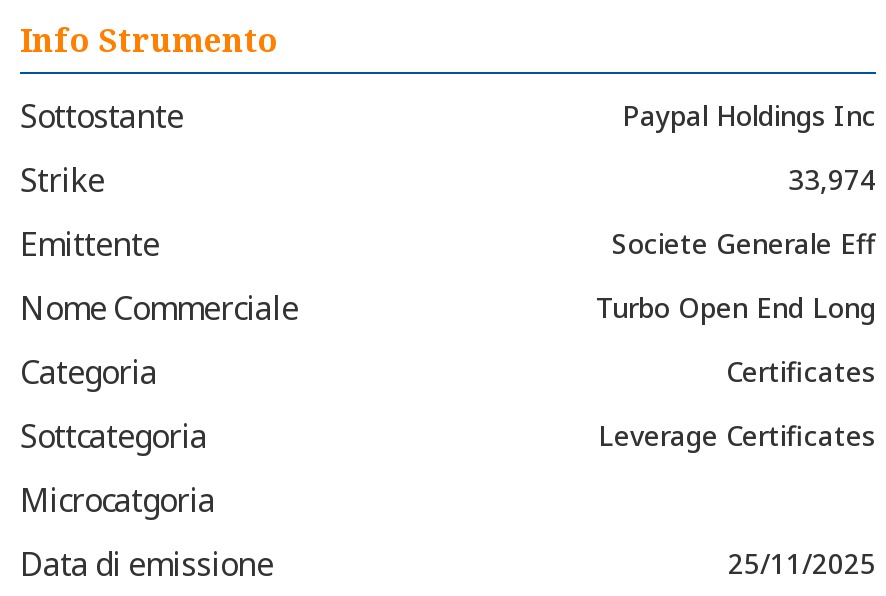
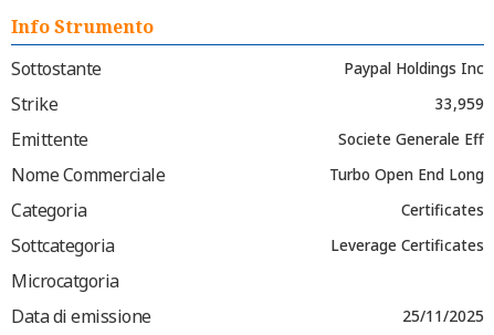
- 33,974
+ 33,959
